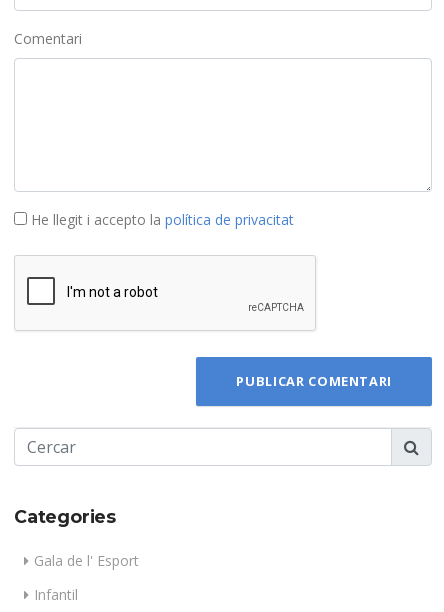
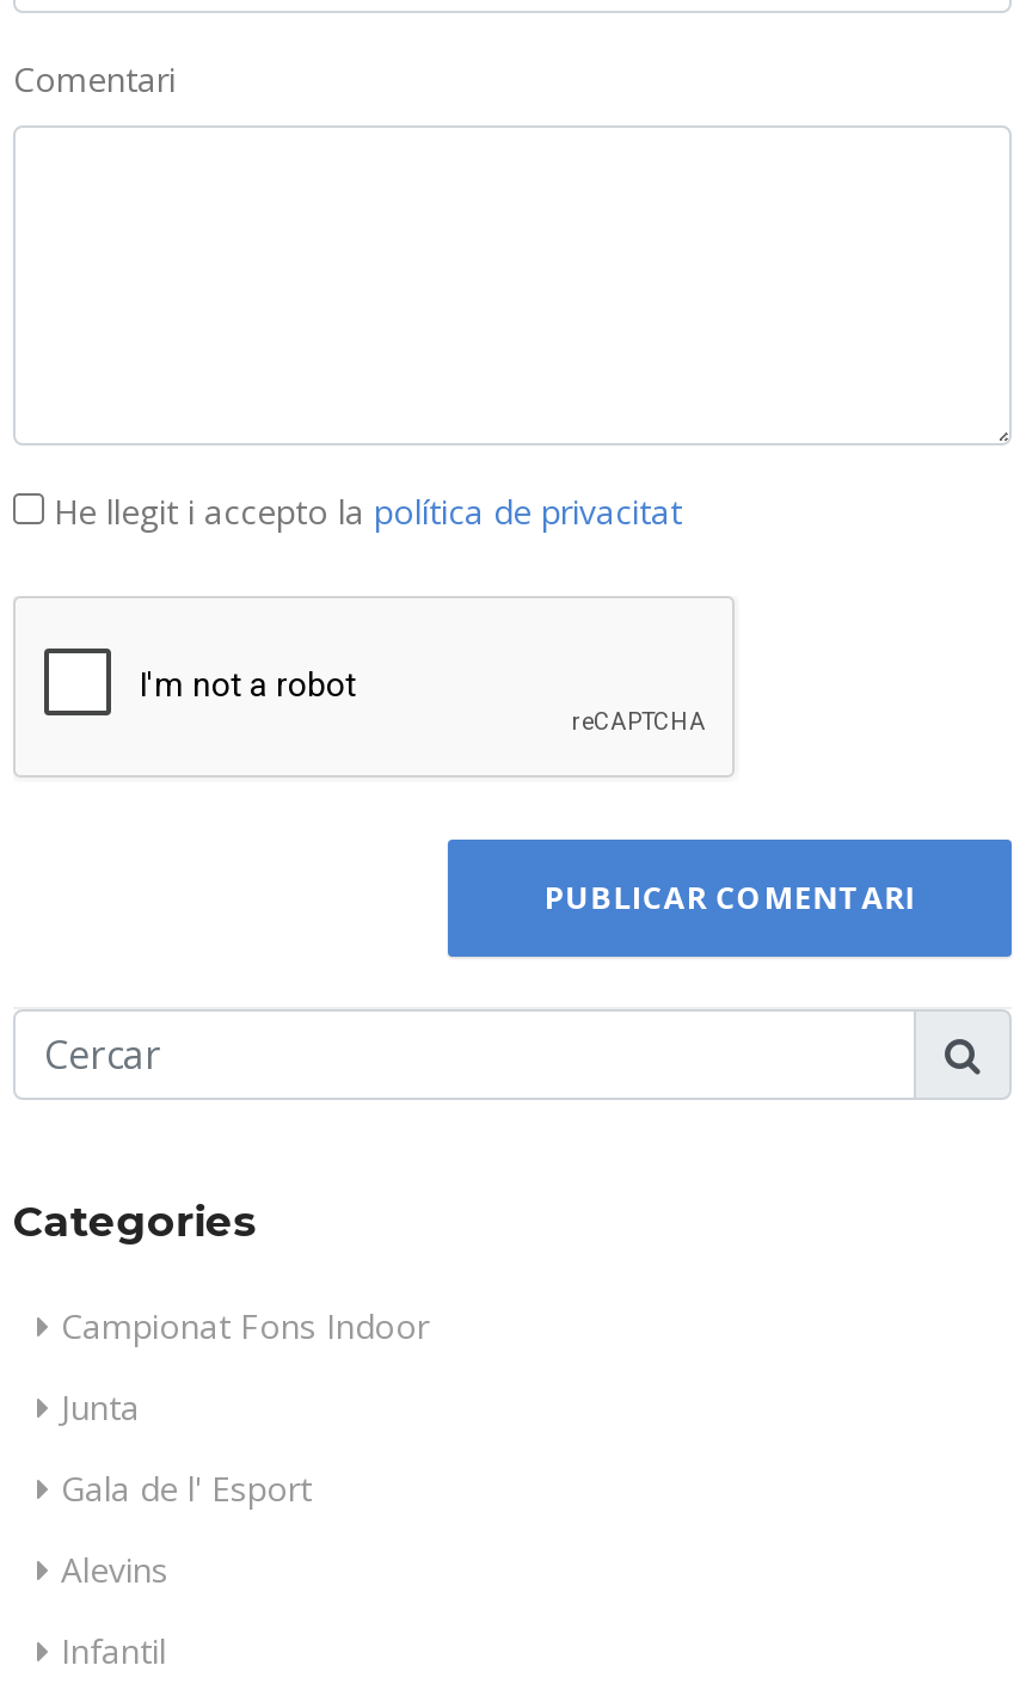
+ Campionat Fons Indoor
+ Junta

+ Alevins
